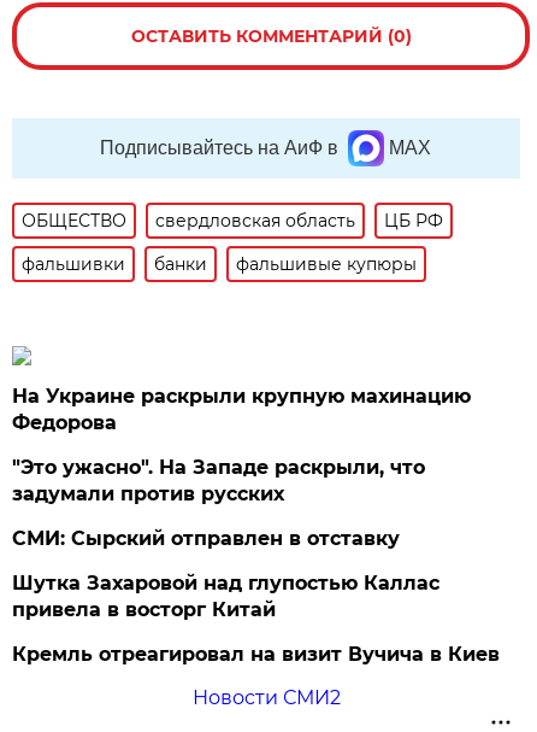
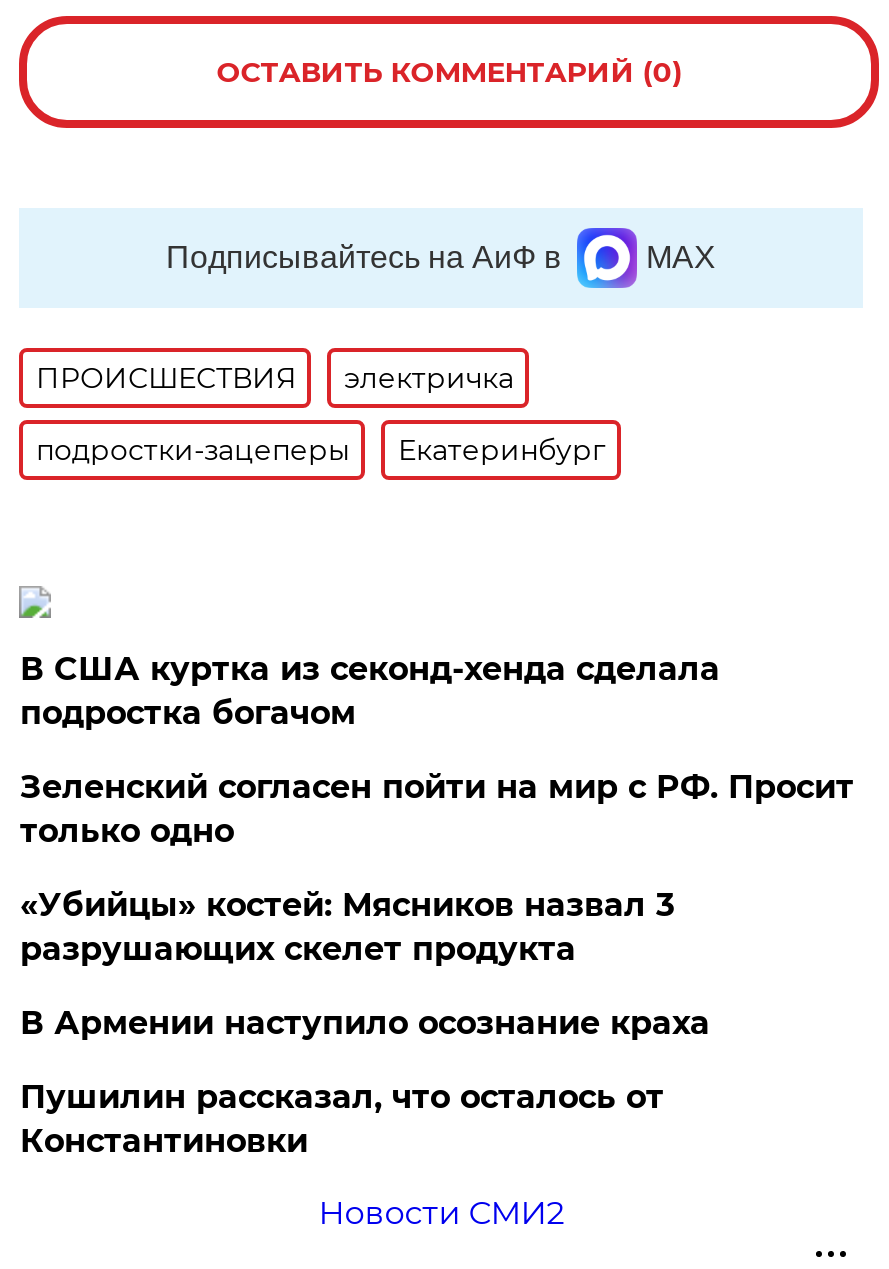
- ОБЩЕСТВО
- свердловская область
- ЦБ РФ
+ ПРОИСШЕСТВИЯ
+ электричка

- фальшивки
- банки
- фальшивые купюры
+ подростки-зацеперы
+ Екатеринбург

- На Украине раскрыли крупную махинацию
- Федорова
+ В США куртка из секонд-хенда сделала
+ подростка богачом

- "Это ужасно". На Западе раскрыли, что
- задумали против русских
+ Зеленский согласен пойти на мир с РФ. Просит
+ только одно

- СМИ: Сырский отправлен в отставку
+ «Убийцы» костей: Мясников назвал 3
+ разрушающих скелет продукта

- Шутка Захаровой над глупостью Каллас
- привела в восторг Китай
+ В Армении наступило осознание краха

- Кремль отреагировал на визит Вучича в Киев
+ Пушилин рассказал, что осталось от
+ Константиновки
